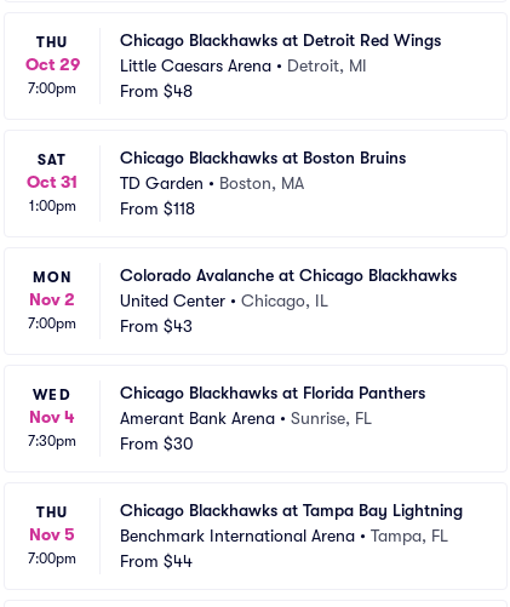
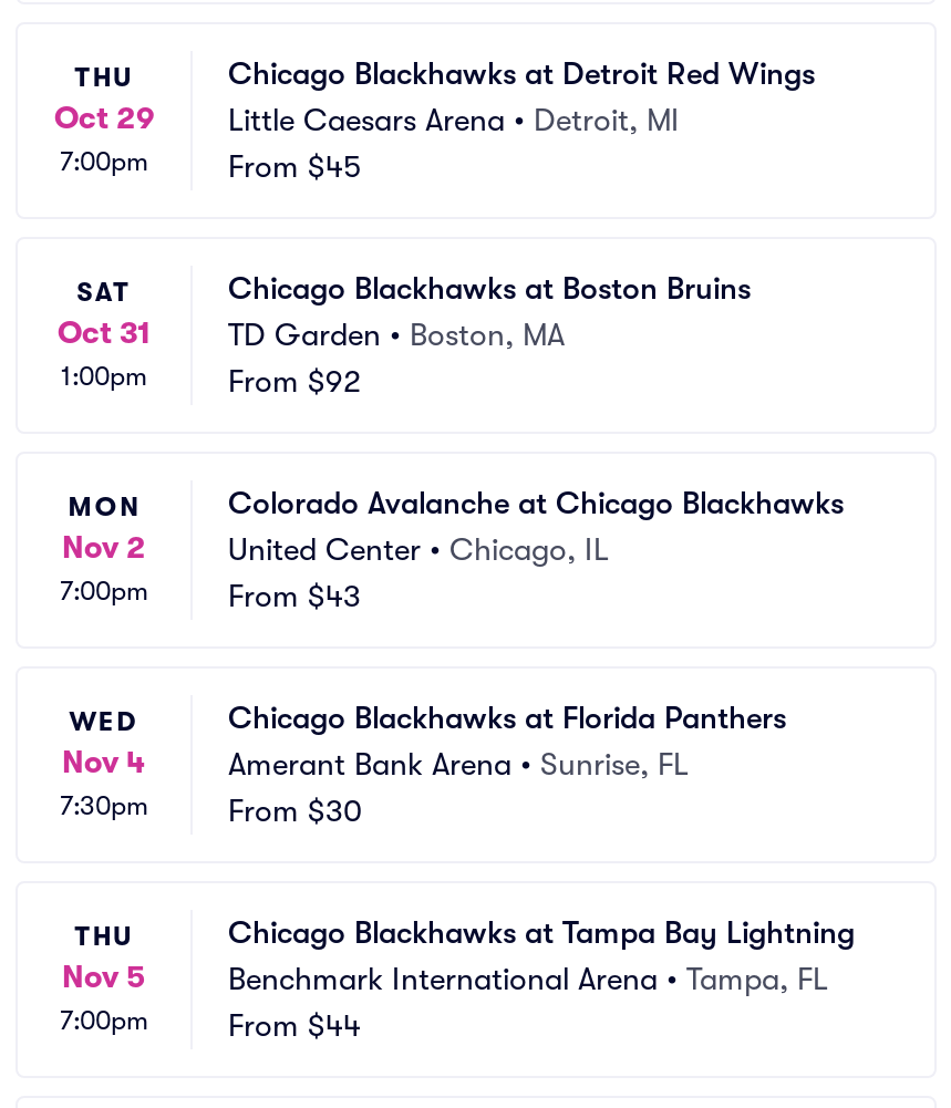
- From $48
+ From $45

- From $118
+ From $92
